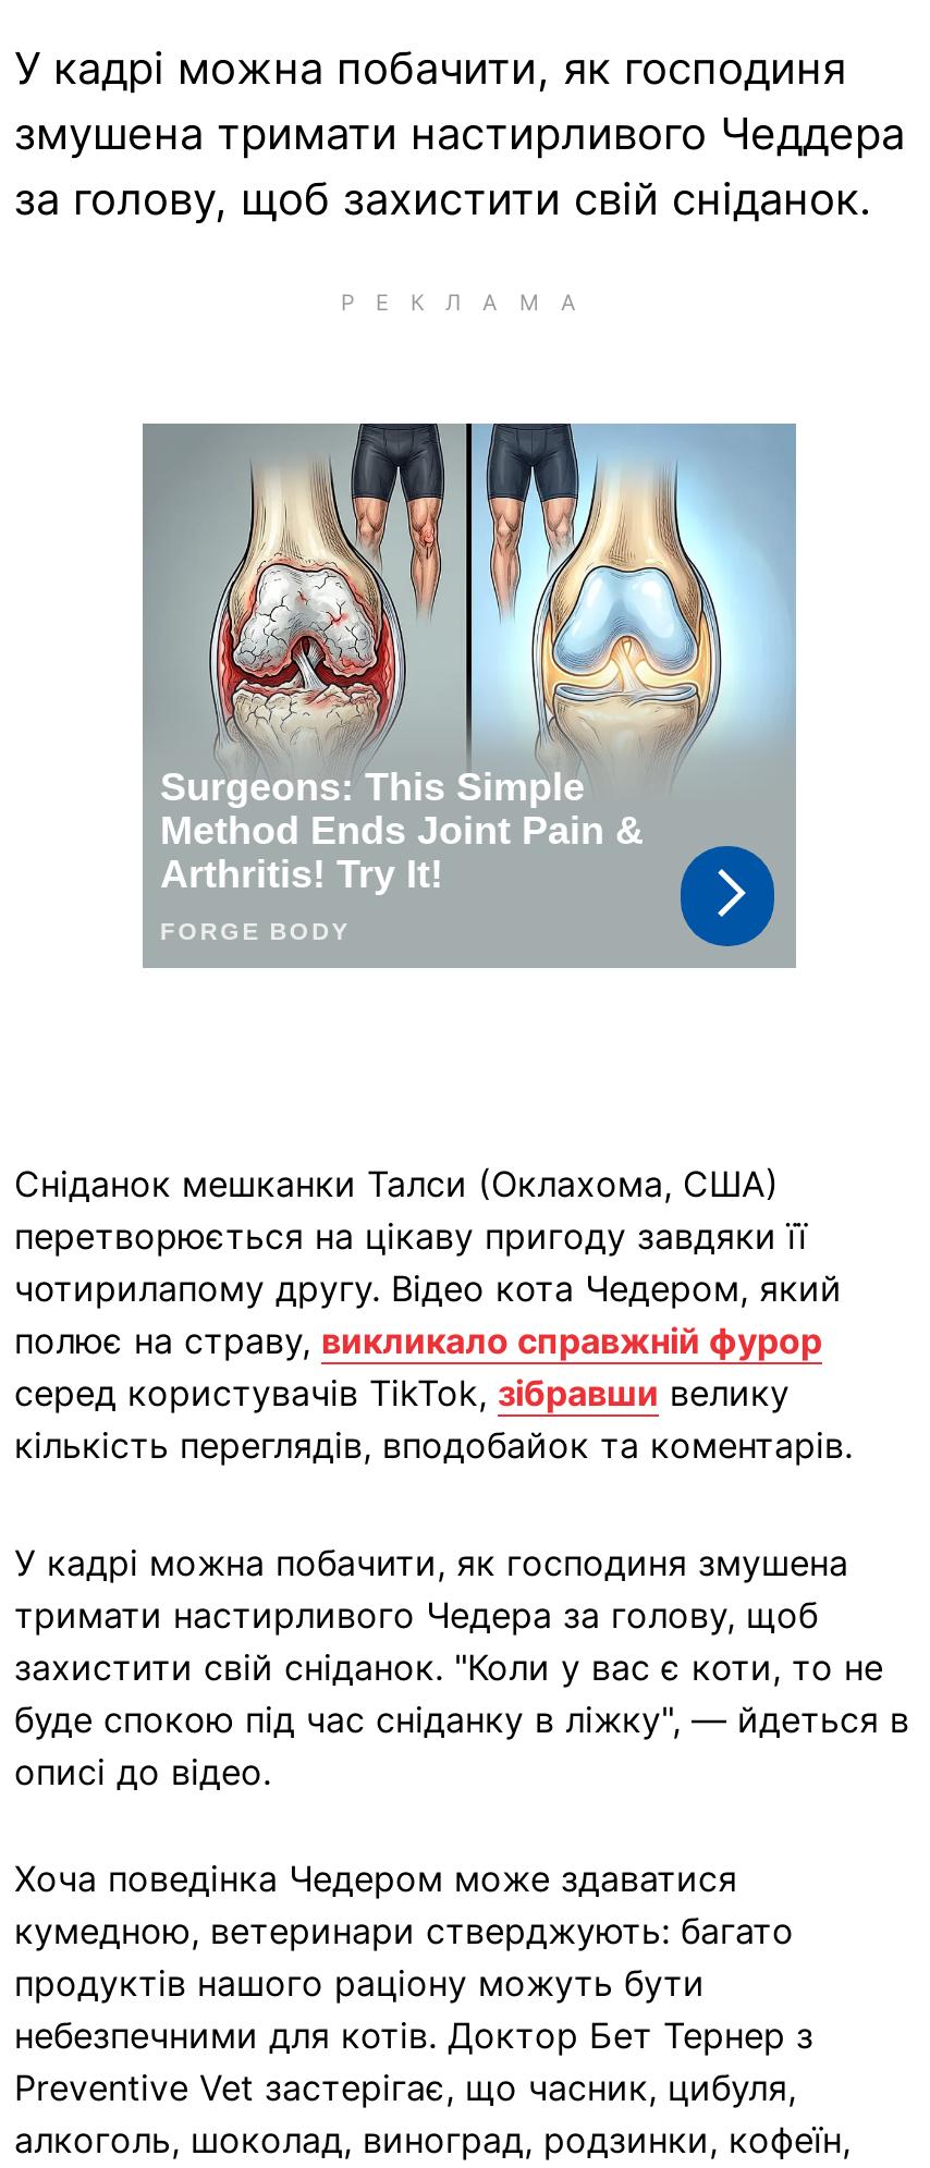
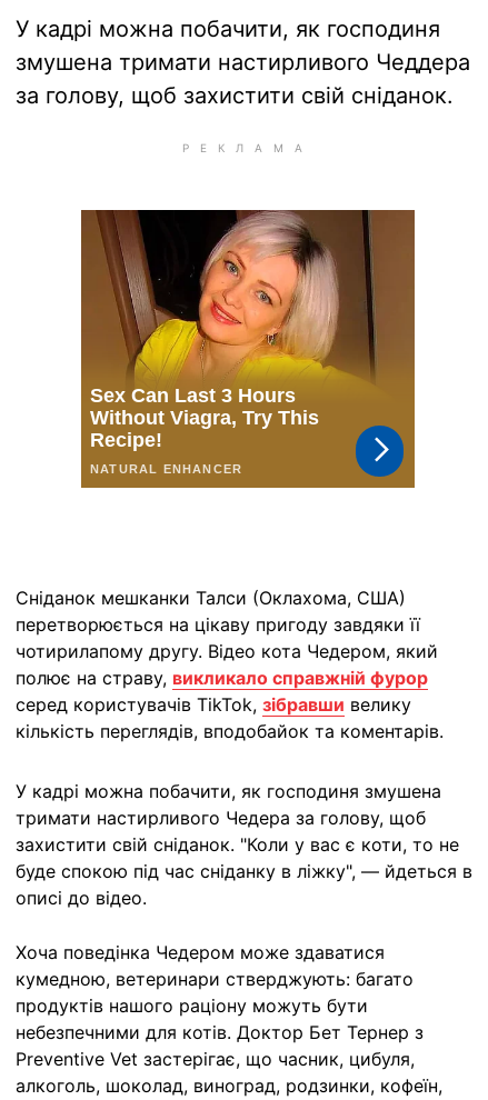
- [image]
+ [image]
